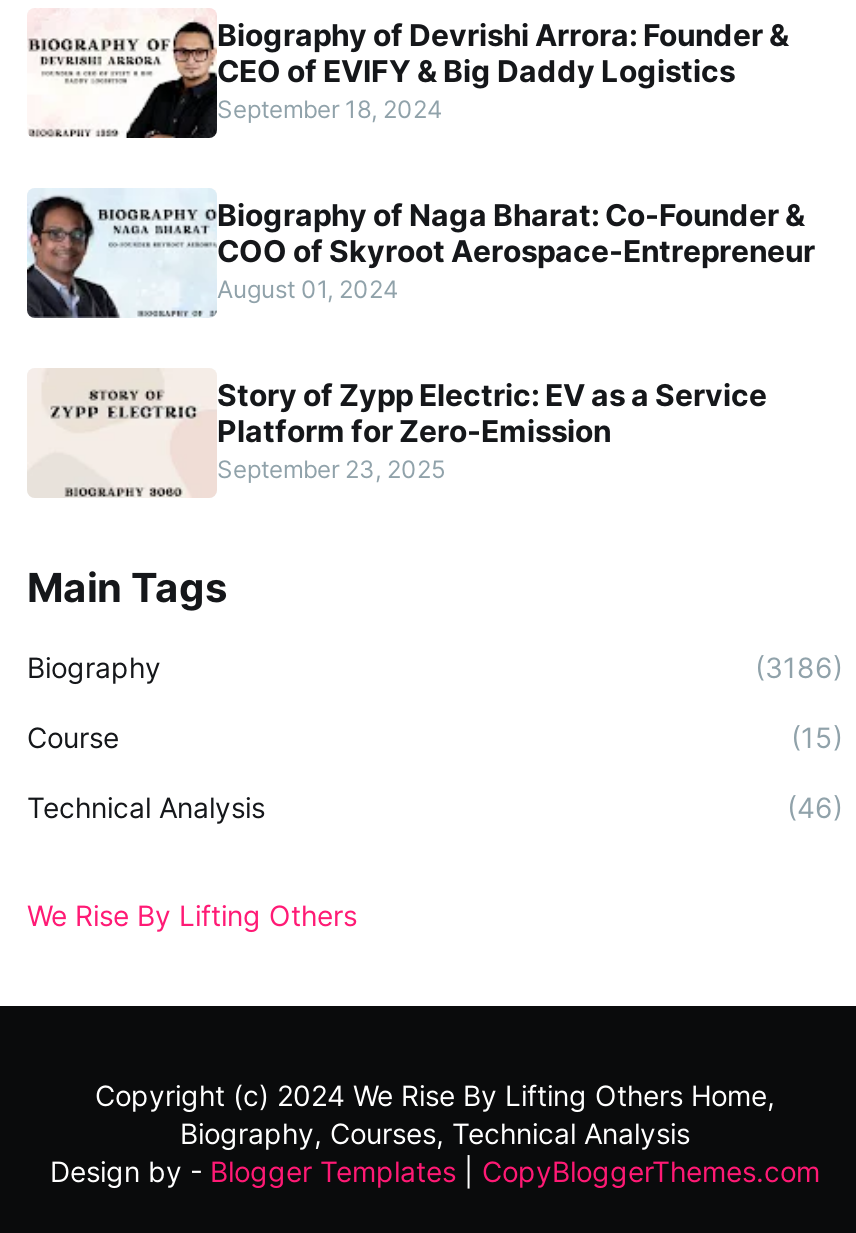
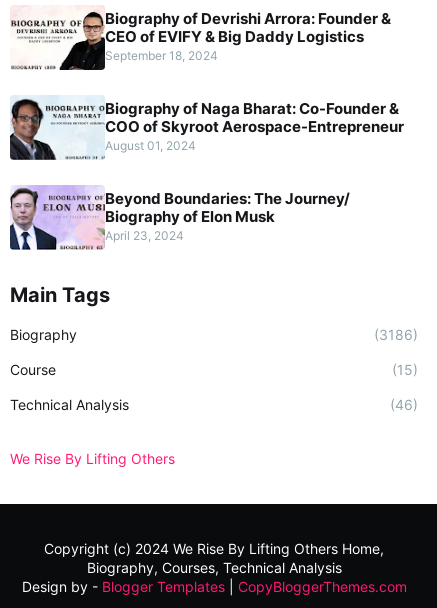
- [image]
- Story of Zypp Electric: EV as a Service
- Platform for Zero-Emission
- September 23, 2025
+ [image]
+ Beyond Boundaries: The Journey/
+ Biography of Elon Musk
+ April 23, 2024
